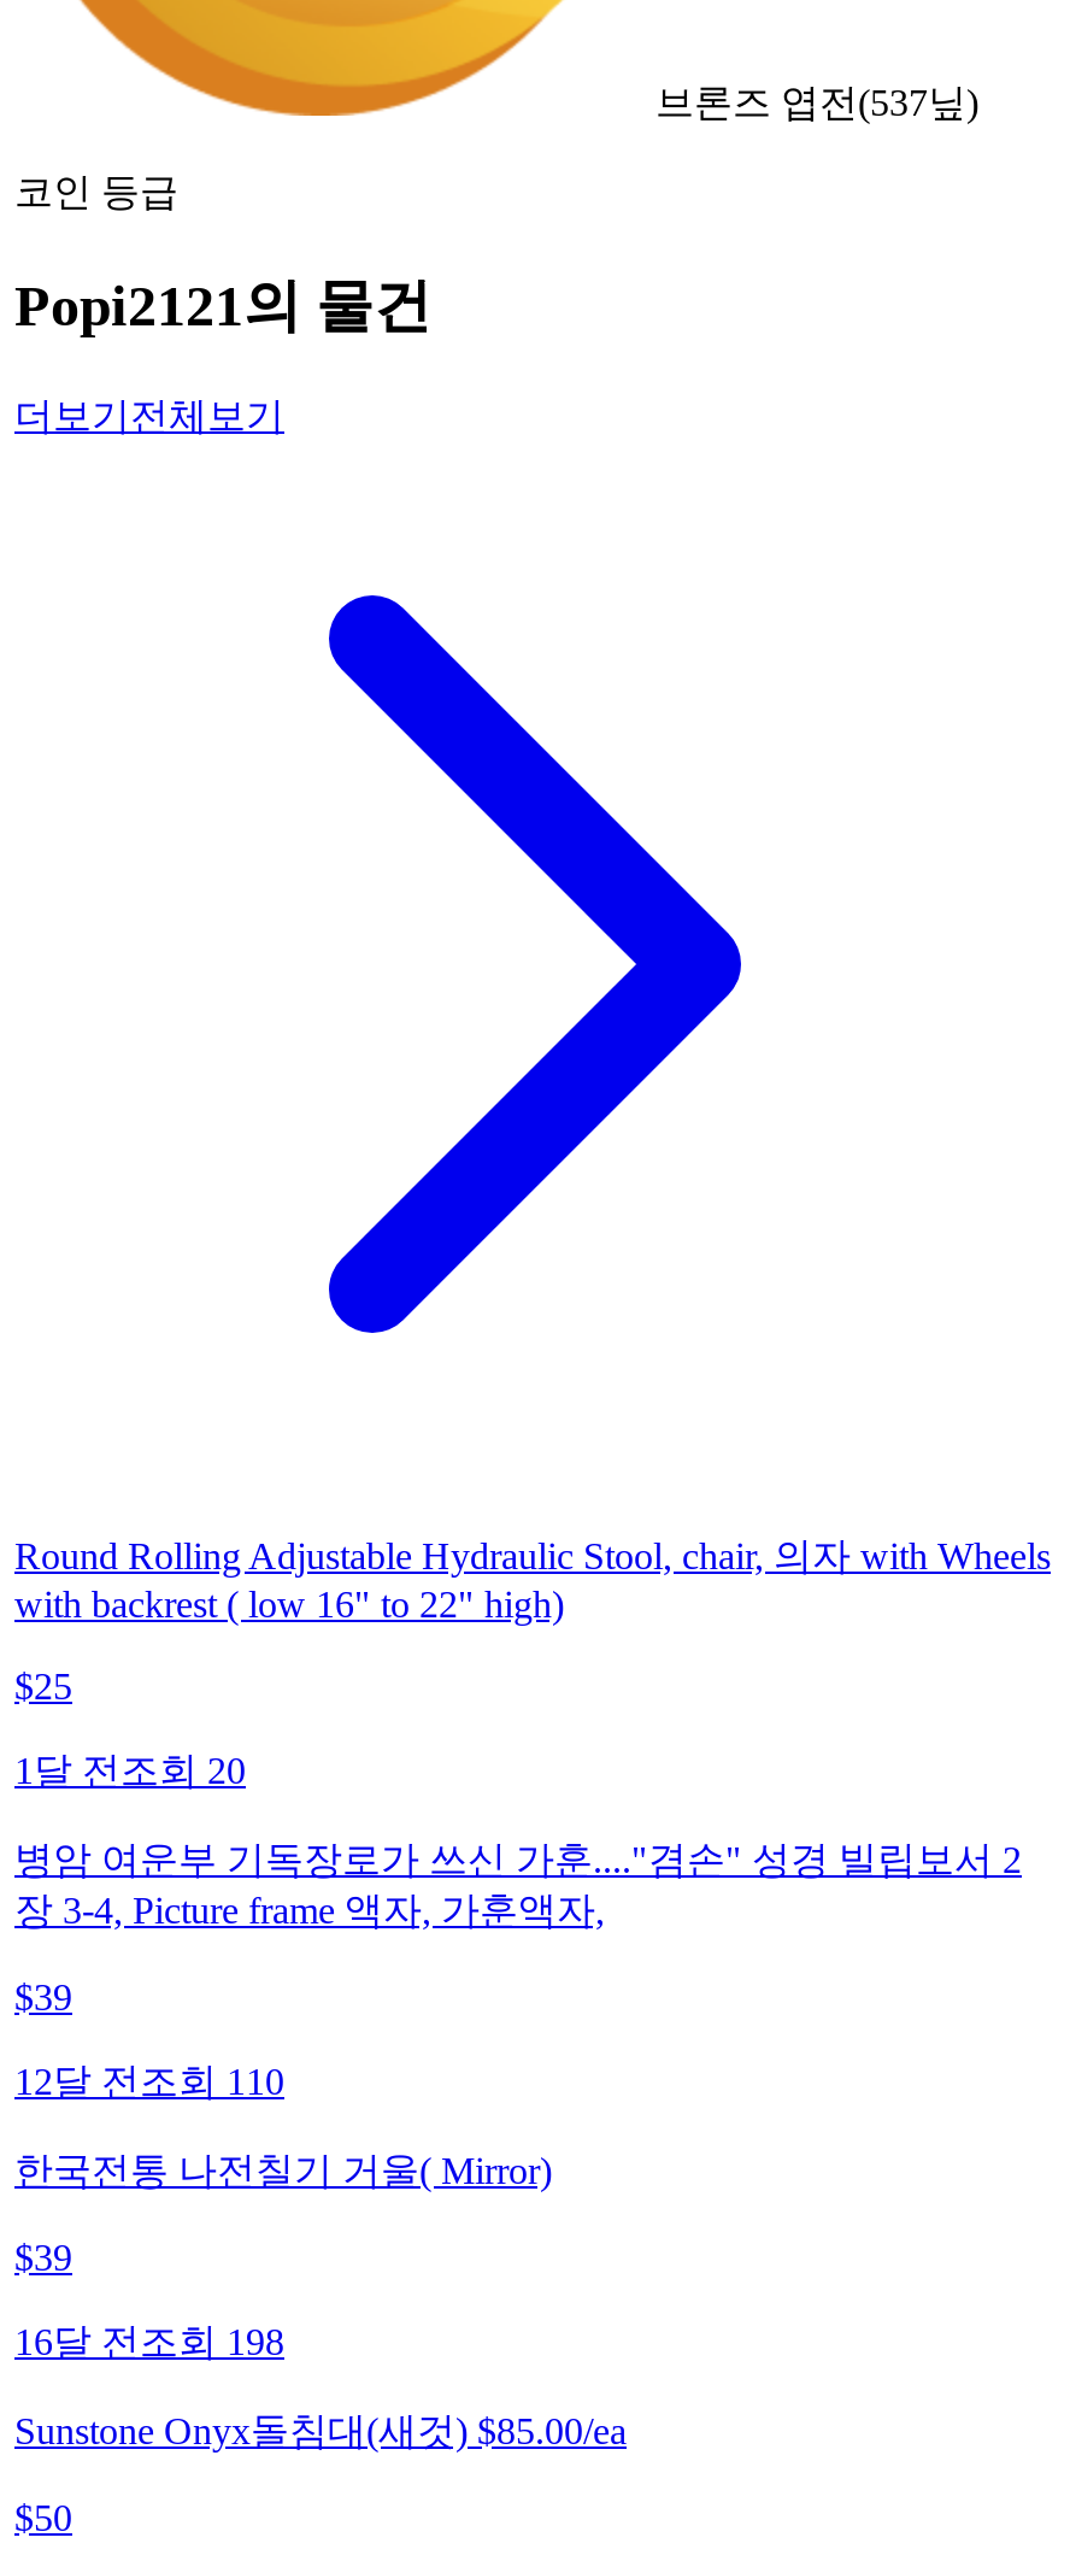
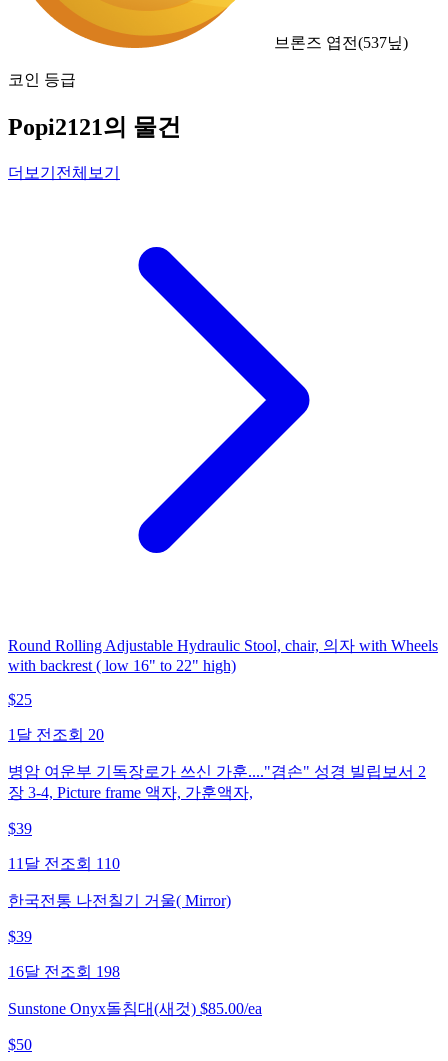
- 12달 전 조회 110
+ 11달 전 조회 110
